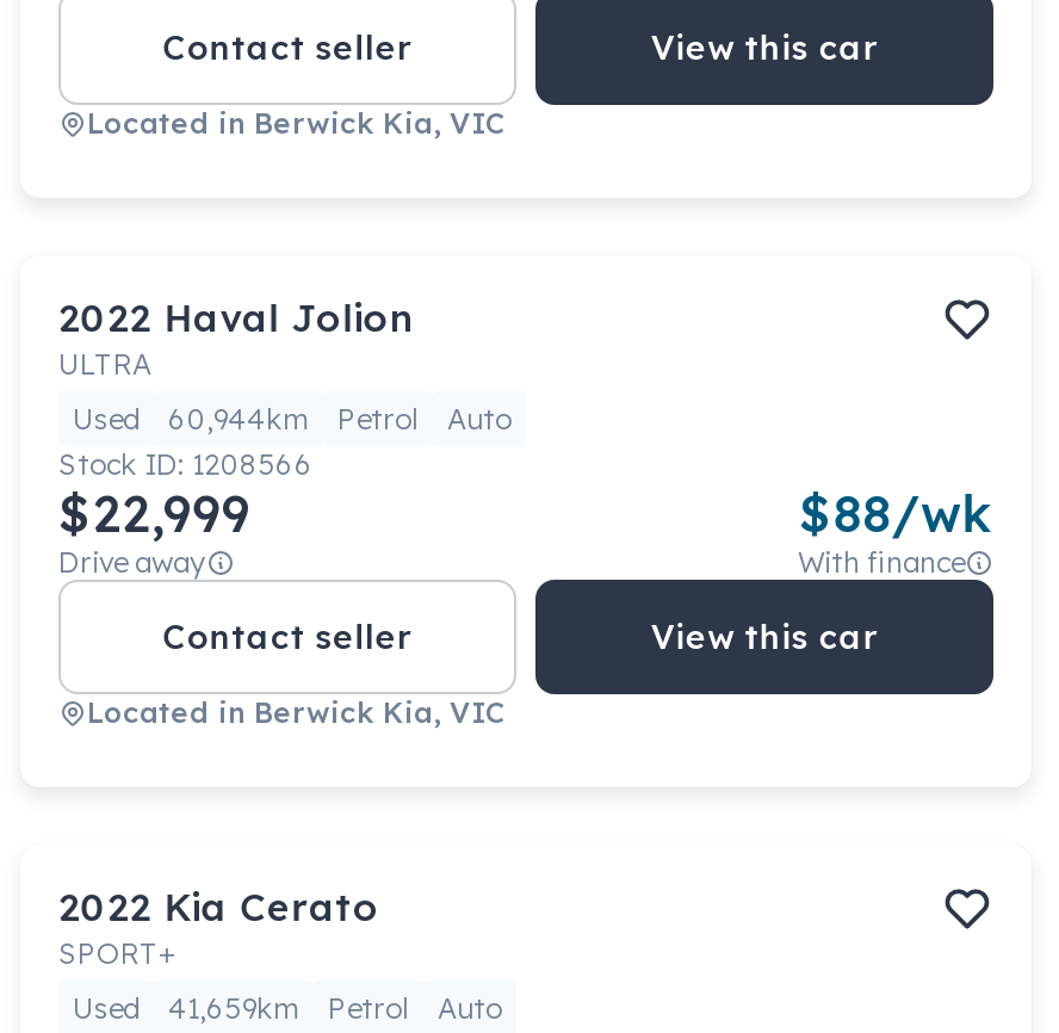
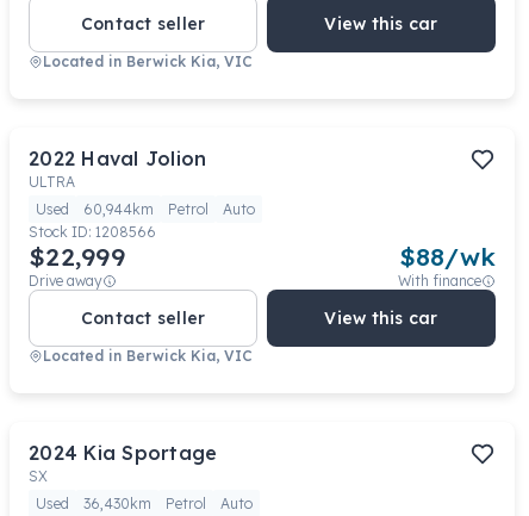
- 2022 Kia Cerato
- SPORT+
+ 2024 Kia Sportage
+ SX

- Used 41,659km Petrol Auto
+ Used 36,430km Petrol Auto
